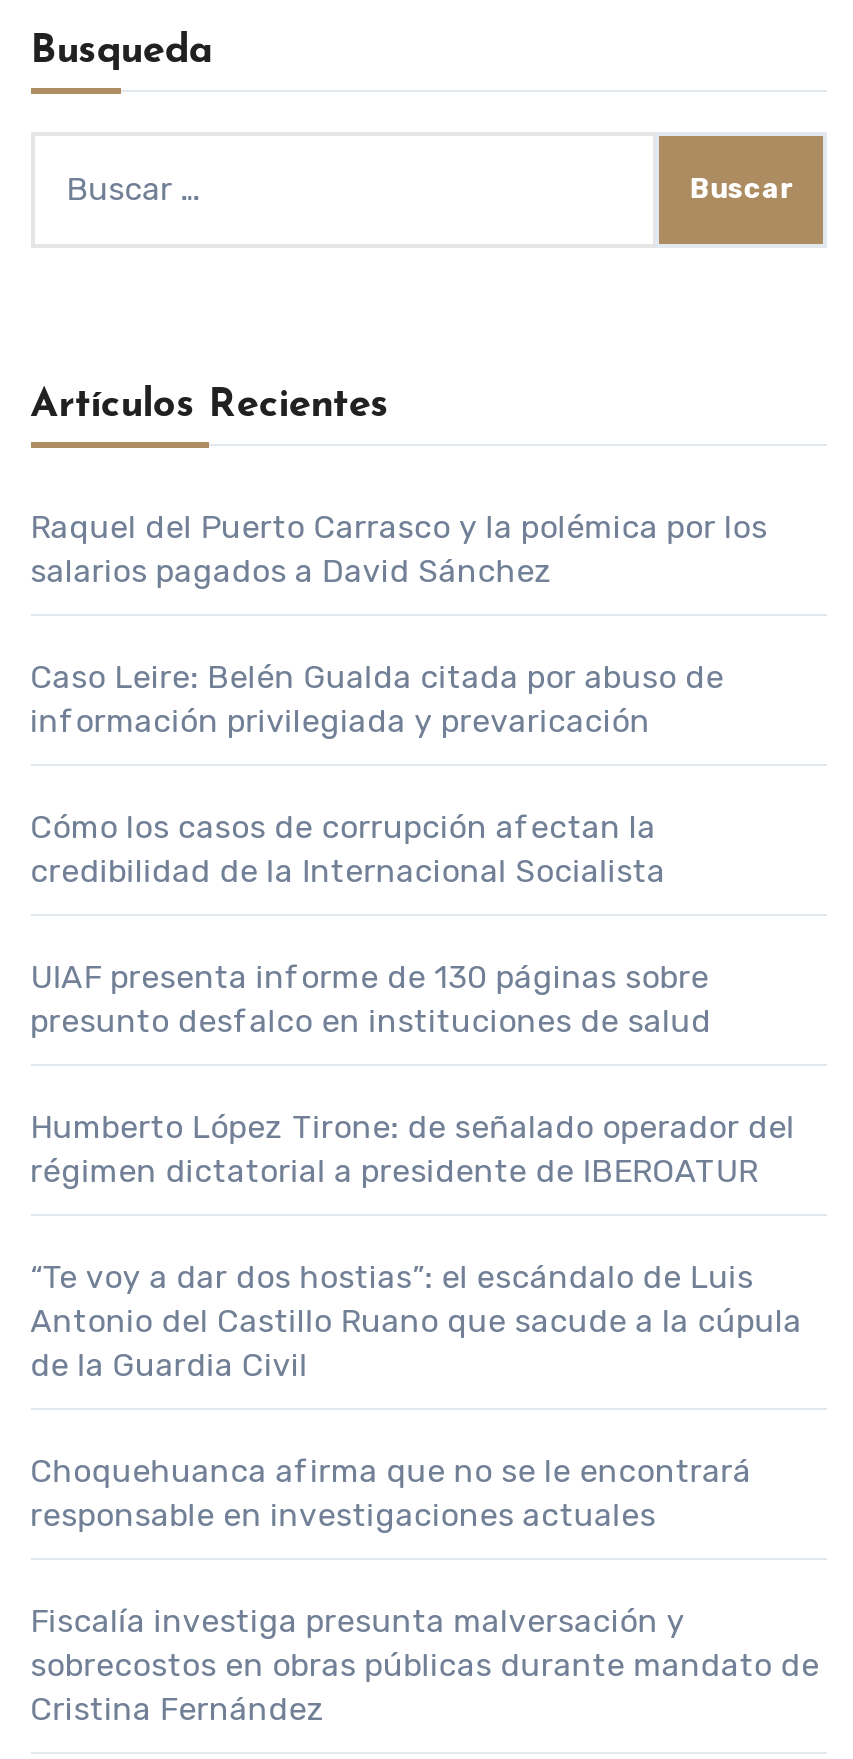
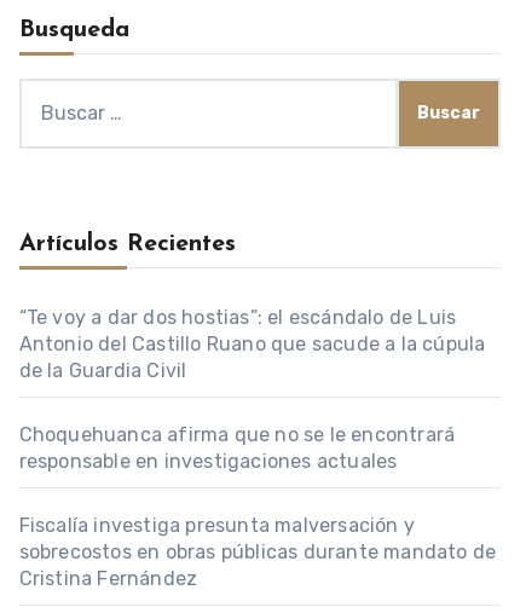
- Raquel del Puerto Carrasco y la polémica por los
- salarios pagados a David Sánchez
- Caso Leire: Belén Gualda citada por abuso de
- información privilegiada y prevaricación
- Cómo los casos de corrupción afectan la
- credibilidad de la Internacional Socialista
- UIAF presenta informe de 130 páginas sobre
- presunto desfalco en instituciones de salud
- Humberto López Tirone: de señalado operador del
- régimen dictatorial a presidente de IBEROATUR
